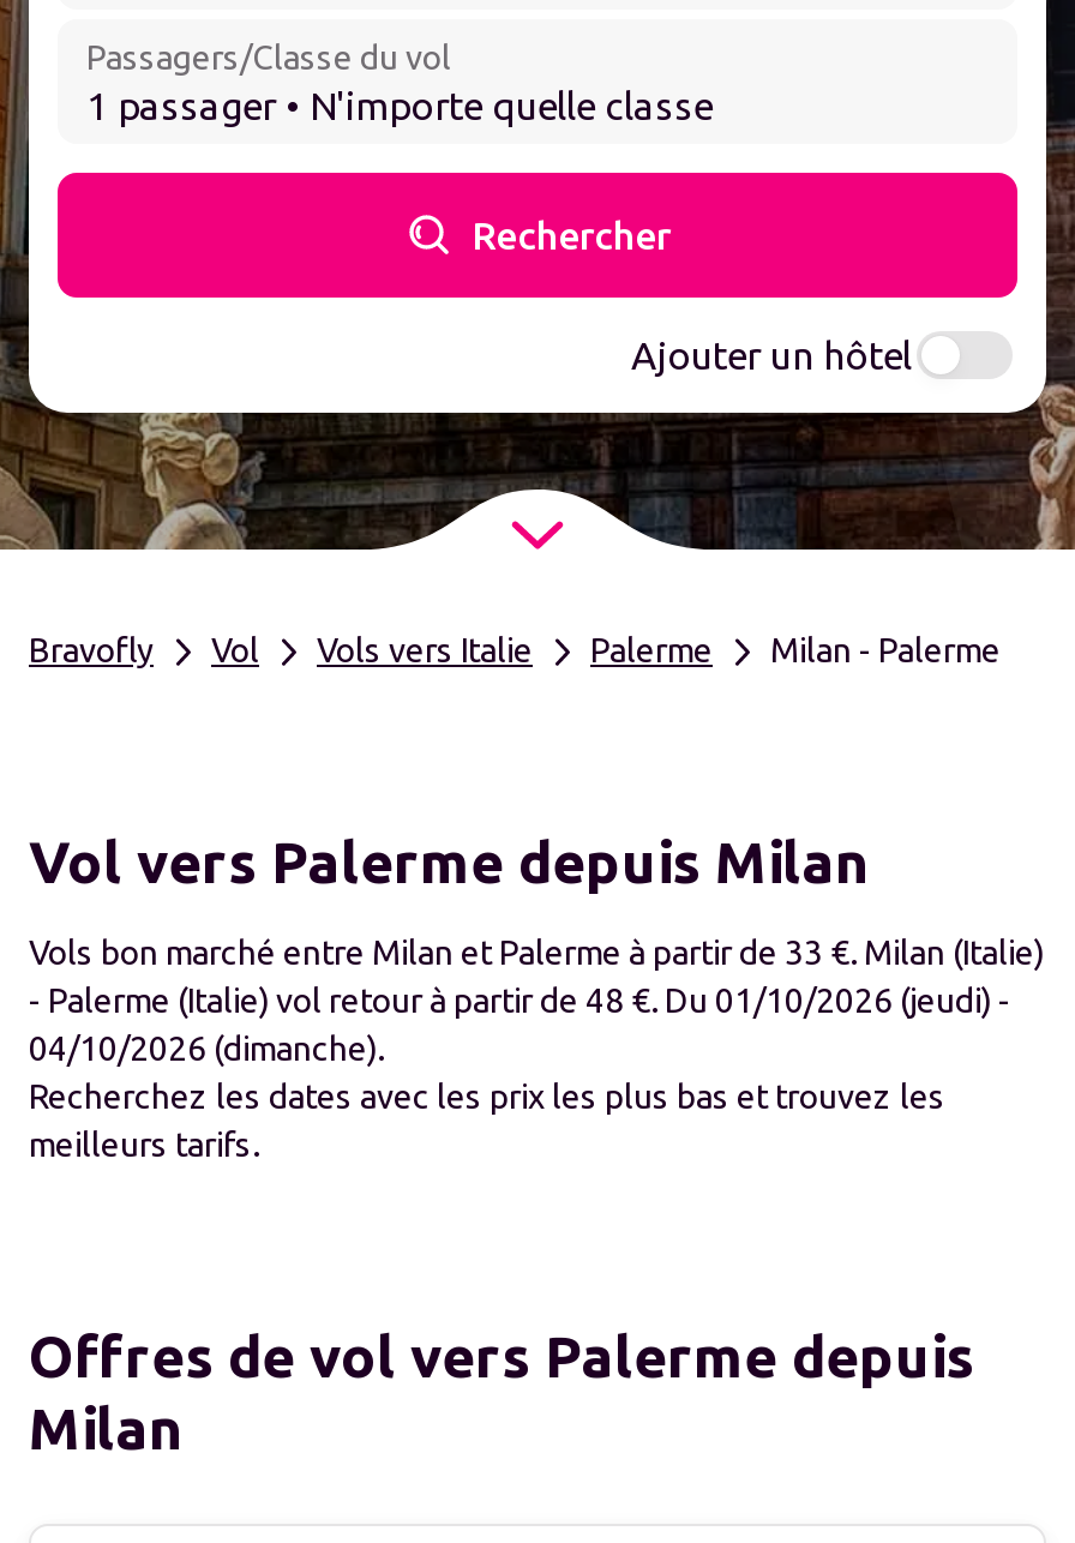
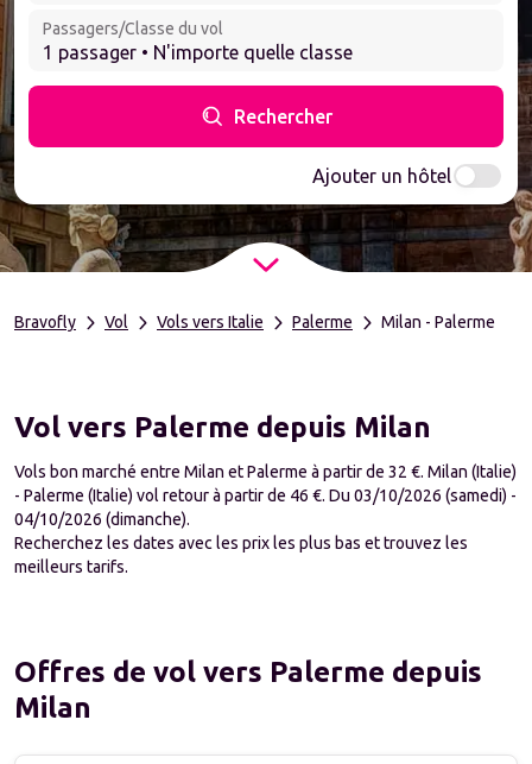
- Vols bon marché entre Milan et Palerme à partir de 33 €. Milan (Italie)
+ Vols bon marché entre Milan et Palerme à partir de 32 €. Milan (Italie)

- - Palerme (Italie) vol retour à partir de 48 €. Du 01/10/2026 (jeudi
+ - Palerme (Italie) vol retour à partir de 46 €. Du 03/10/2026 (samedi
